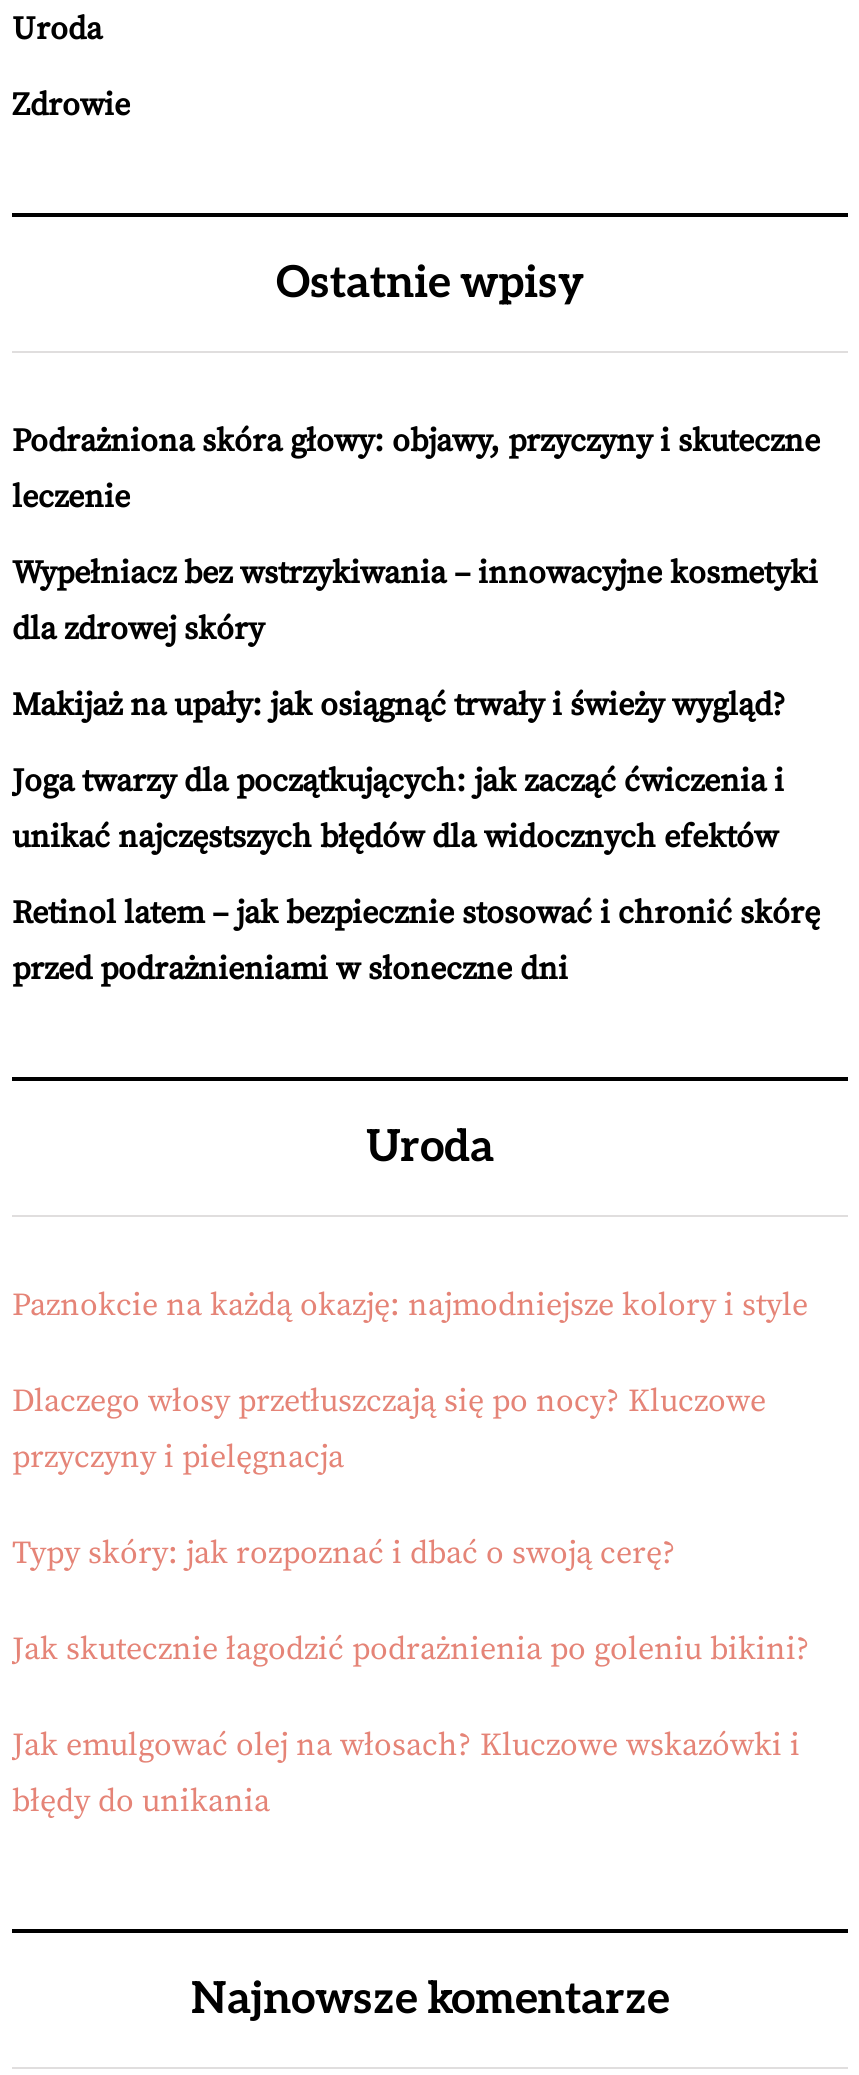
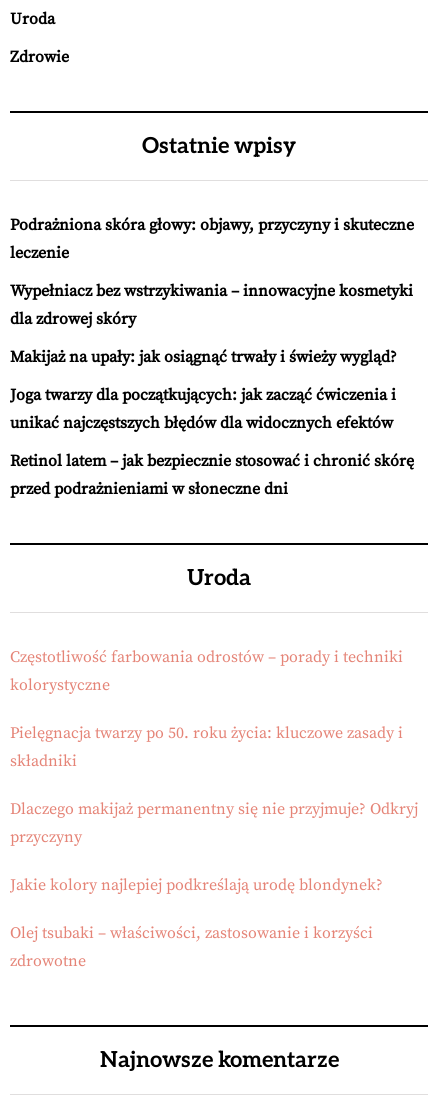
- Paznokcie na każdą okazję: najmodniejsze kolory i style
+ Częstotliwość farbowania odrostów – porady i techniki
+ kolorystyczne

- Dlaczego włosy przetłuszczają się po nocy? Kluczowe
- przyczyny i pielęgnacja
+ Pielęgnacja twarzy po 50. roku życia: kluczowe zasady i
+ składniki

- Typy skóry: jak rozpoznać i dbać o swoją cerę?
+ Dlaczego makijaż permanentny się nie przyjmuje? Odkryj
+ przyczyny

- Jak skutecznie łagodzić podrażnienia po goleniu bikini?
+ Jakie kolory najlepiej podkreślają urodę blondynek?

- Jak emulgować olej na włosach? Kluczowe wskazówki i
- błędy do unikania
+ Olej tsubaki – właściwości, zastosowanie i korzyści
+ zdrowotne
